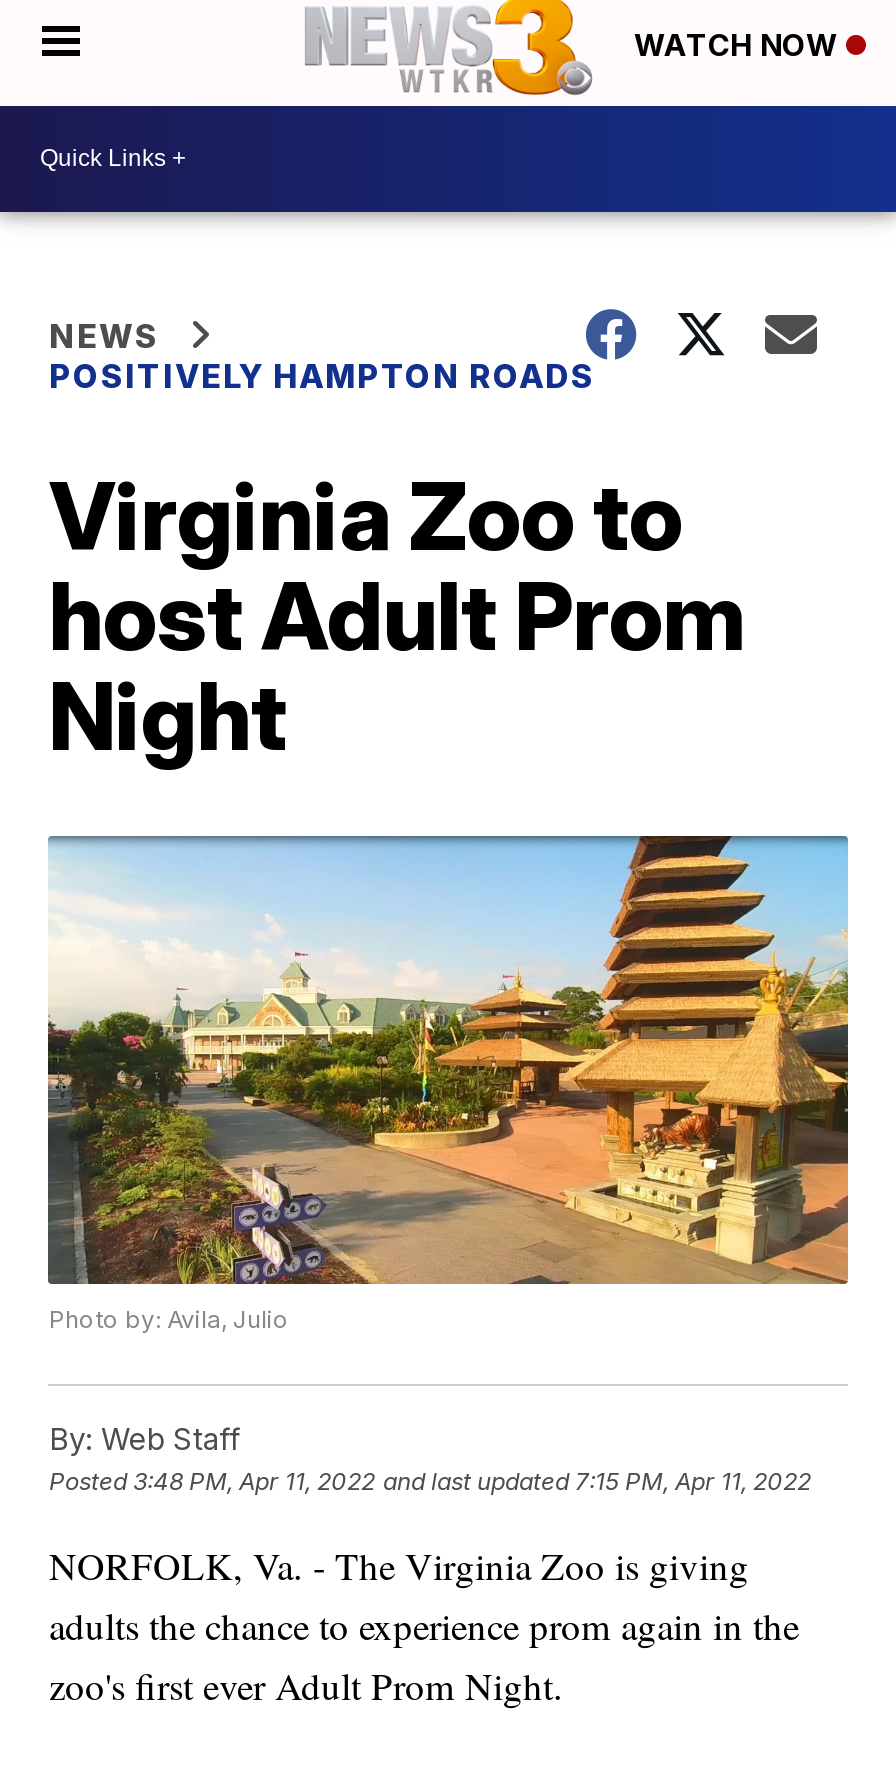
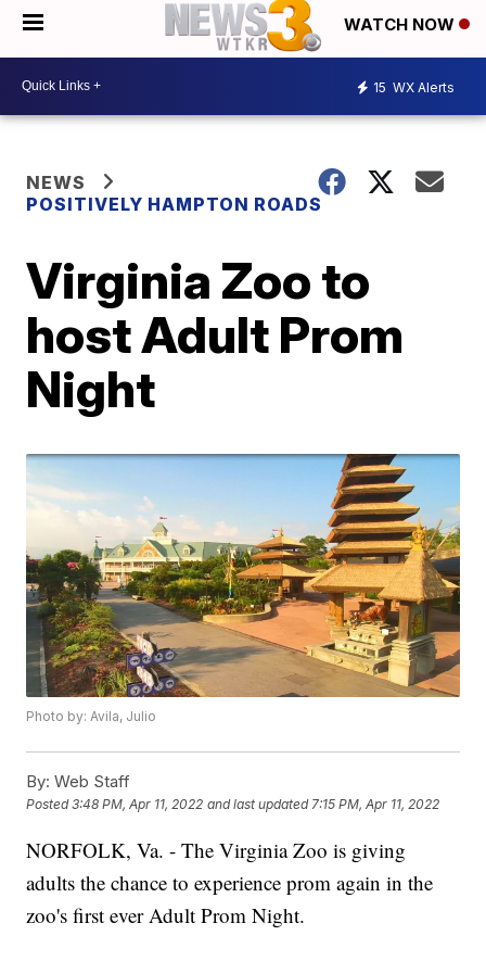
+ 15 WX Alerts
